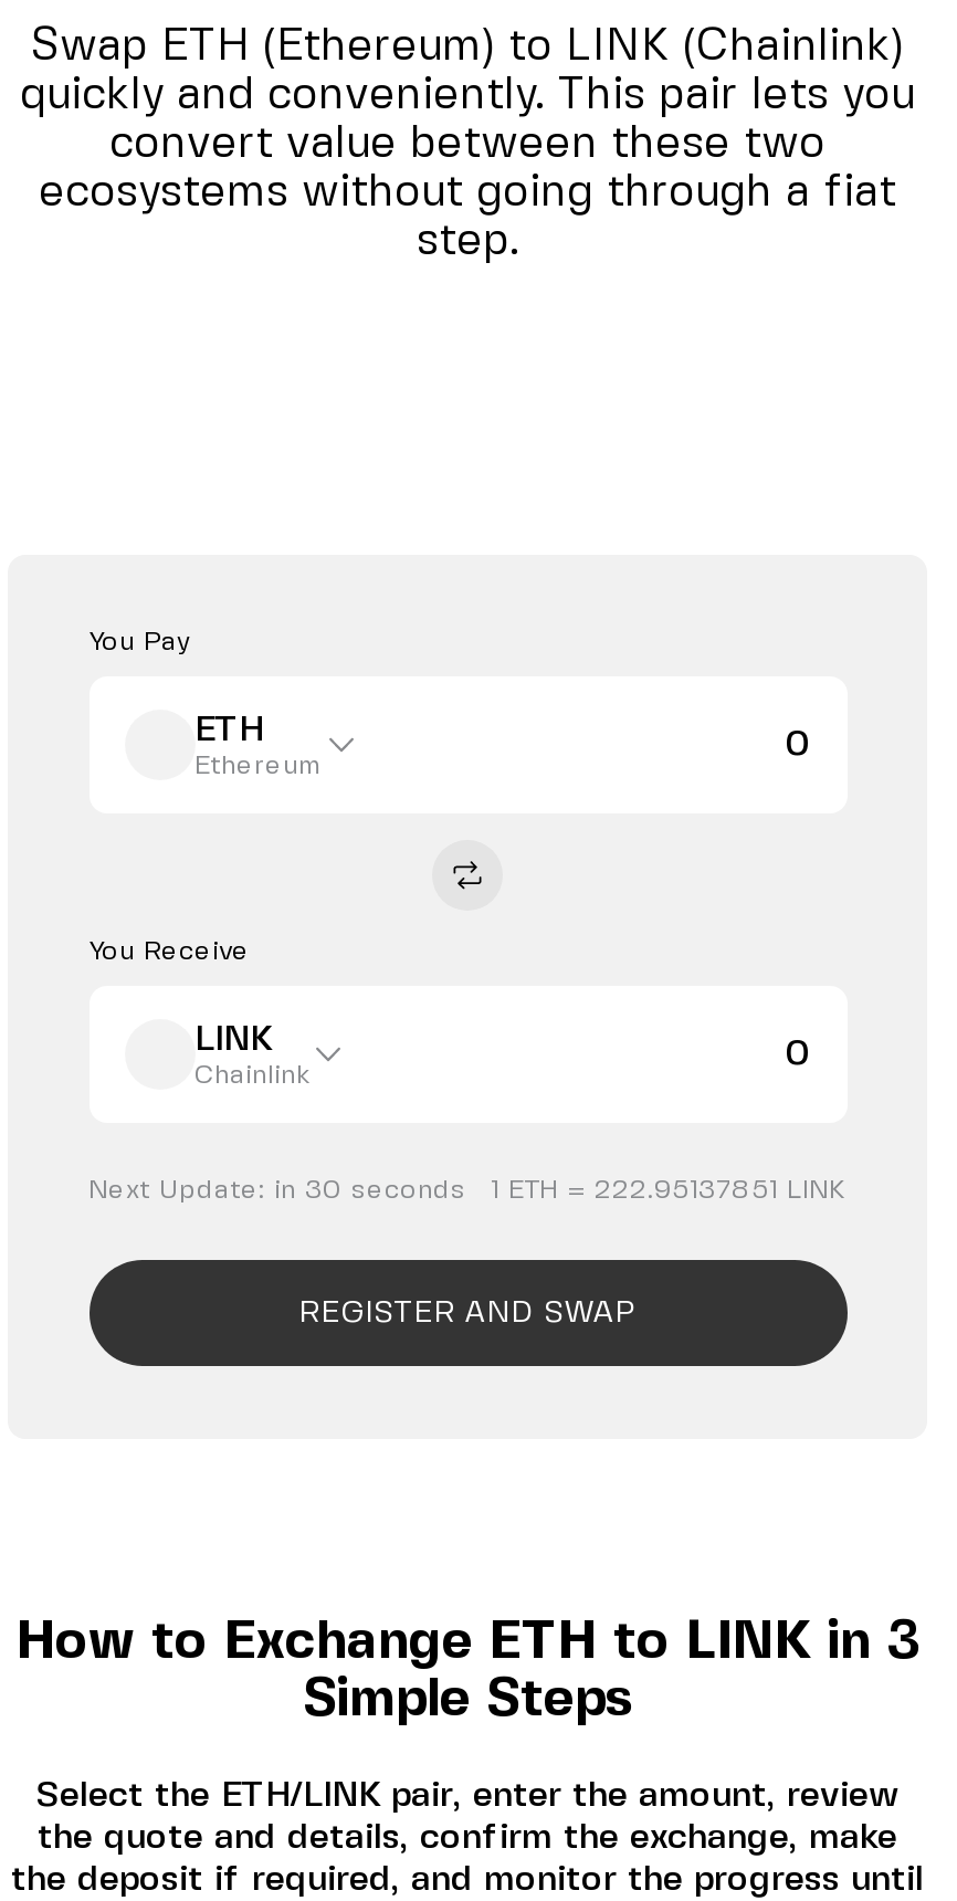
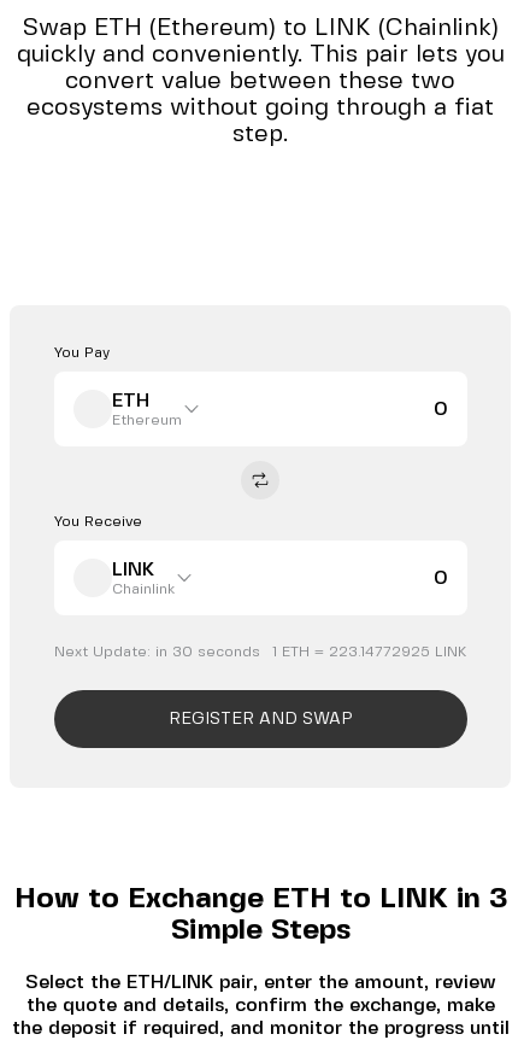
- Next Update: in 30 seconds 1 ETH = 222.95137851 LINK
+ Next Update: in 30 seconds 1 ETH = 223.14772925 LINK
